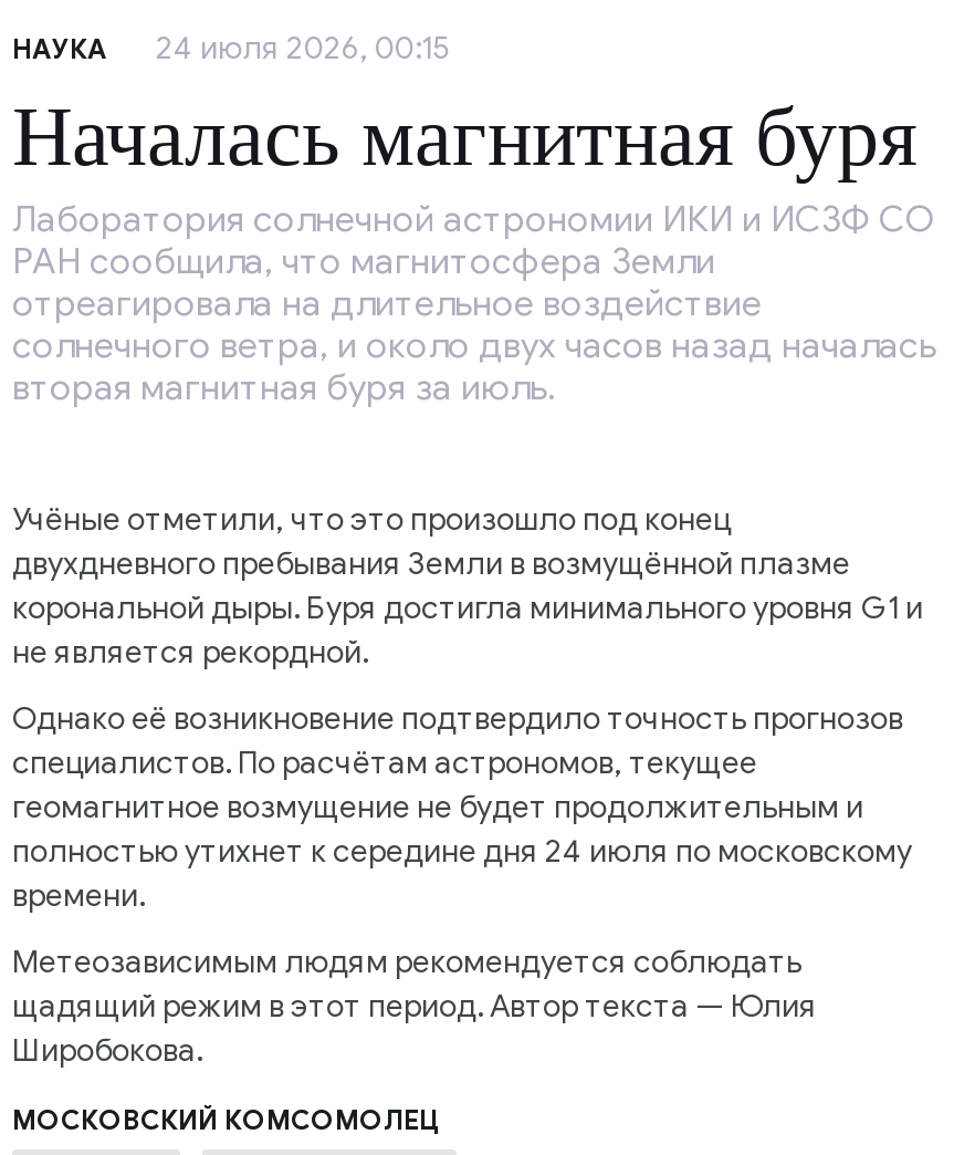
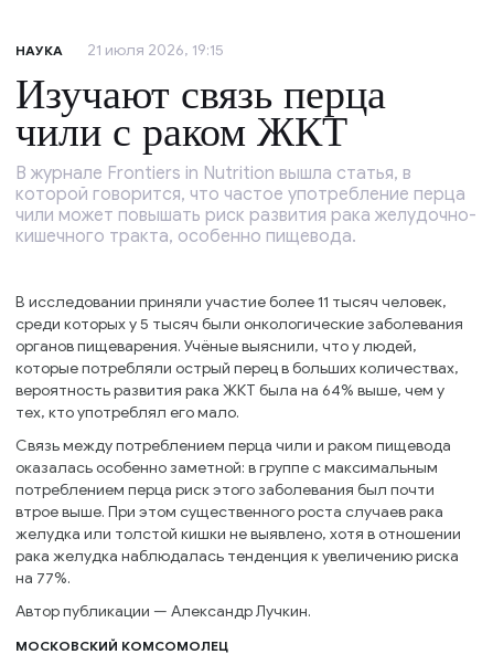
- 24 июля 2026, 00:15
- Началась магнитная буря
- Лаборатория солнечной астрономии ИКИ и ИСЗФ СО
- РАН сообщила, что магнитосфера Земли
- отреагировала на длительное воздействие
- солнечного ветра, и около двух часов назад началась
- вторая магнитная буря за июль.
+ 21 июля 2026, 19:15
+ Изучают связь перца
+ чили с раком ЖКТ
+ В журнале Frontiers in Nutrition вышла статья, в
+ которой говорится, что частое употребление перца
+ чили может повышать риск развития рака желудочно-
+ кишечного тракта, особенно пищевода.

- Учёные отметили, что это произошло под конец
- двухдневного пребывания Земли в возмущённой плазме
- корональной дыры. Буря достигла минимального уровня G1 и
- не является рекордной.
+ В исследовании приняли участие более 11 тысяч человек,
+ среди которых у 5 тысяч были онкологические заболевания
+ органов пищеварения. Учёные выяснили, что у людей,
+ которые потребляли острый перец в больших количествах,
+ вероятность развития рака ЖКТ была на 64% выше, чем у
+ тех, кто употреблял его мало.

- Однако её возникновение подтвердило точность прогнозов
- специалистов. По расчётам астрономов, текущее
- геомагнитное возмущение не будет продолжительным и
- полностью утихнет к середине дня 24 июля по московскому
- времени.
+ Связь между потреблением перца чили и раком пищевода
+ оказалась особенно заметной: в группе с максимальным
+ потреблением перца риск этого заболевания был почти
+ втрое выше. При этом существенного роста случаев рака
+ желудка или толстой кишки не выявлено, хотя в отношении
+ рака желудка наблюдалась тенденция к увеличению риска
+ на 77%.

- Метеозависимым людям рекомендуется соблюдать
- щадящий режим в этот период. Автор текста — Юлия
- Широбокова.
+ Автор публикации — Александр Лучкин.
